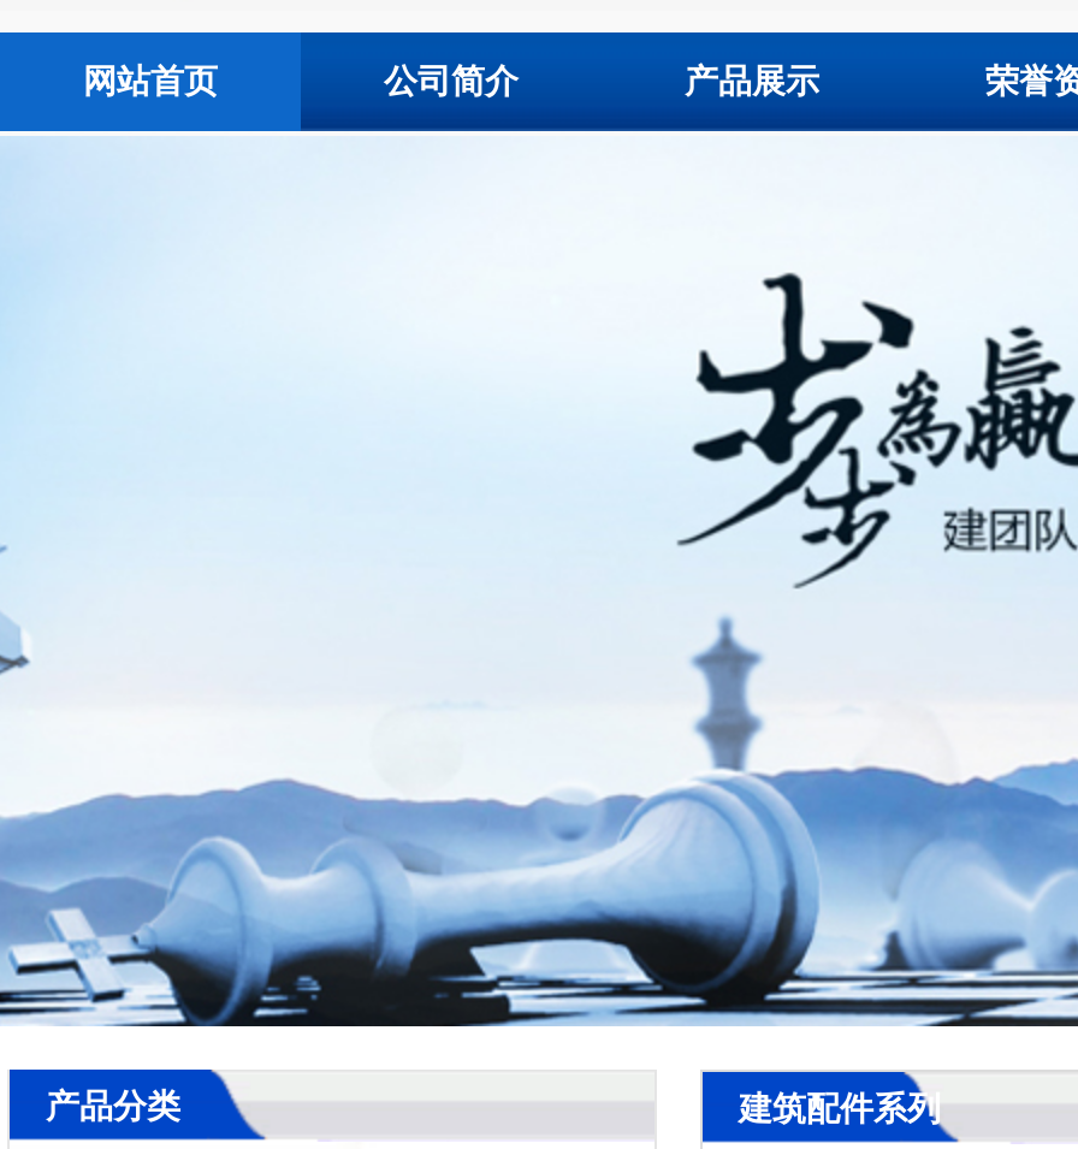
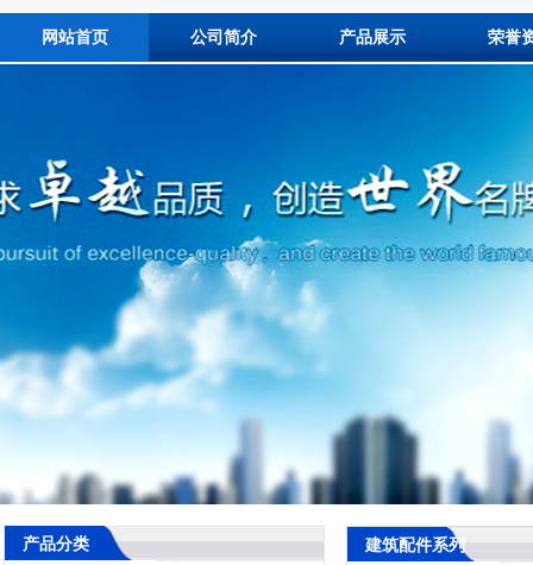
- [image]
+ [image]
